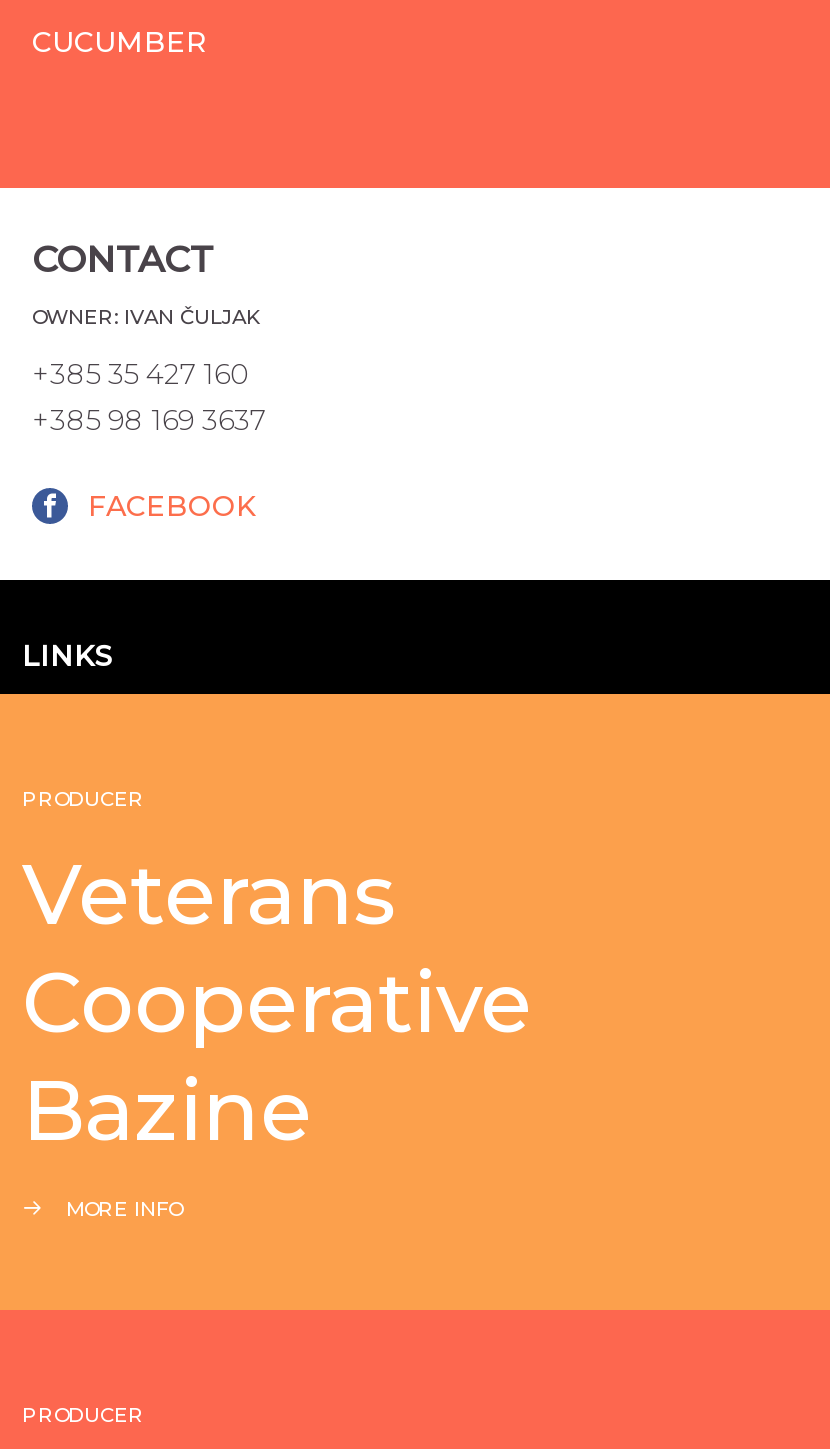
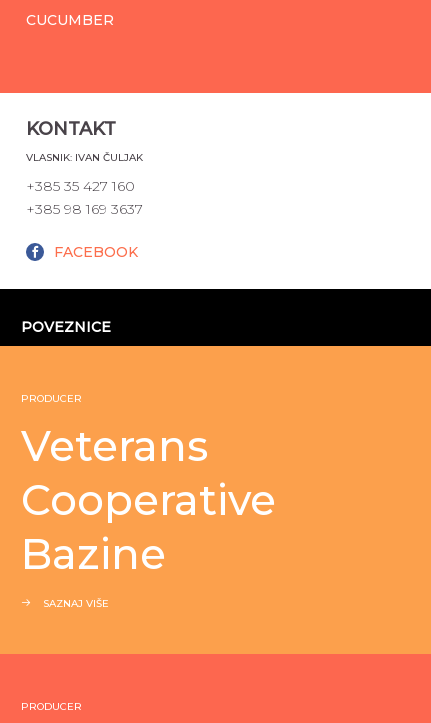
- CONTACT
+ KONTAKT

- OWNER: IVAN ČULJAK
+ VLASNIK: IVAN ČULJAK

- LINKS
+ POVEZNICE

- MORE INFO
+ SAZNAJ VIŠE
